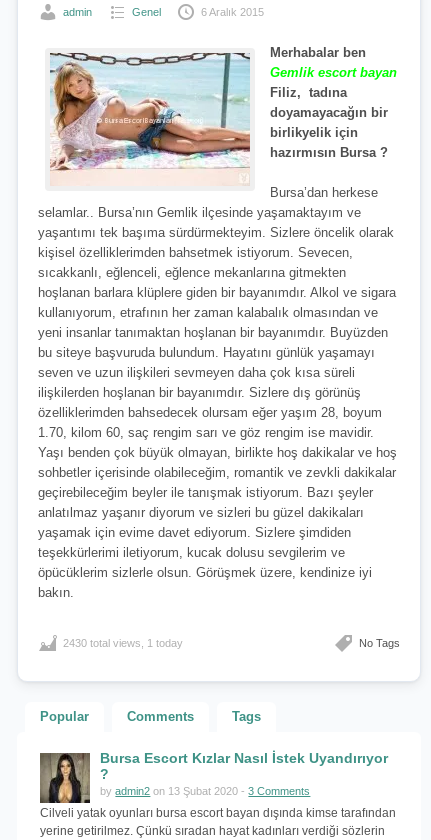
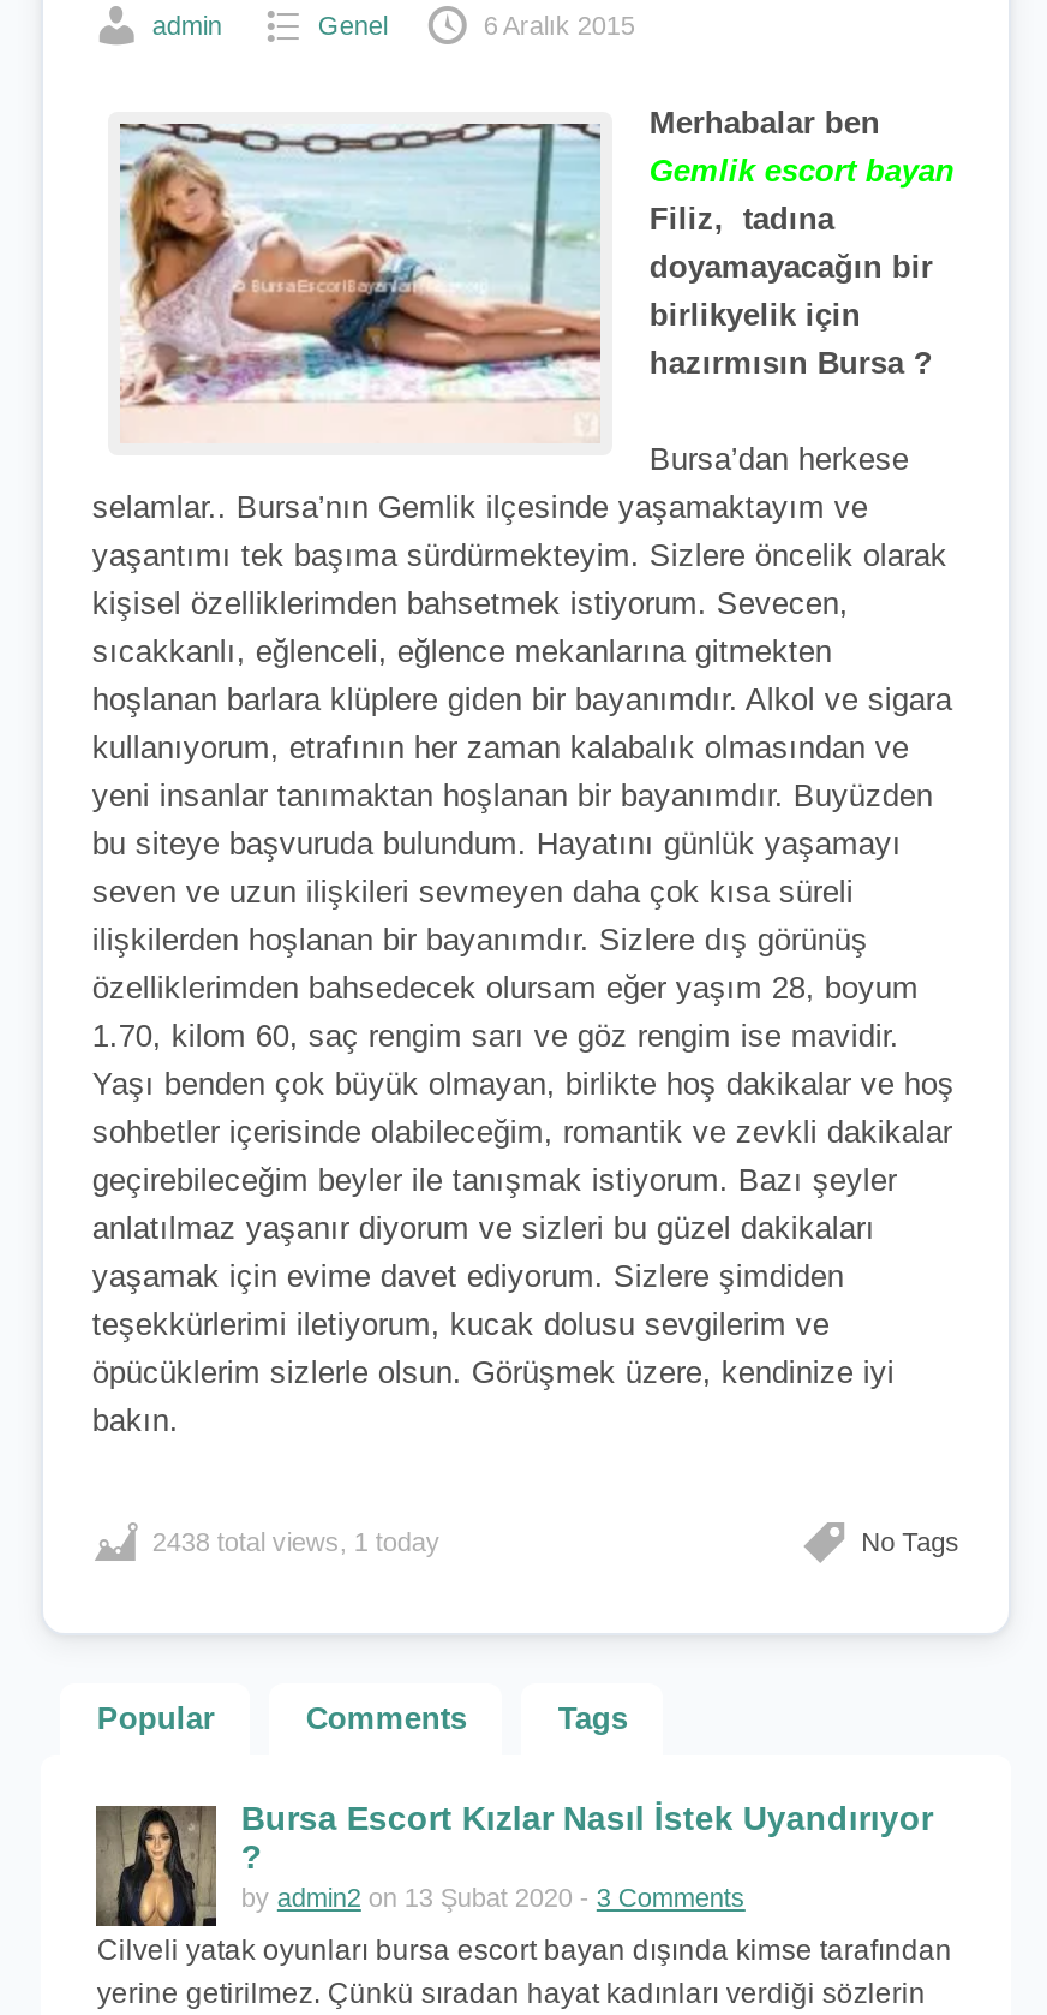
- 2430 total views, 1 today
+ 2438 total views, 1 today
